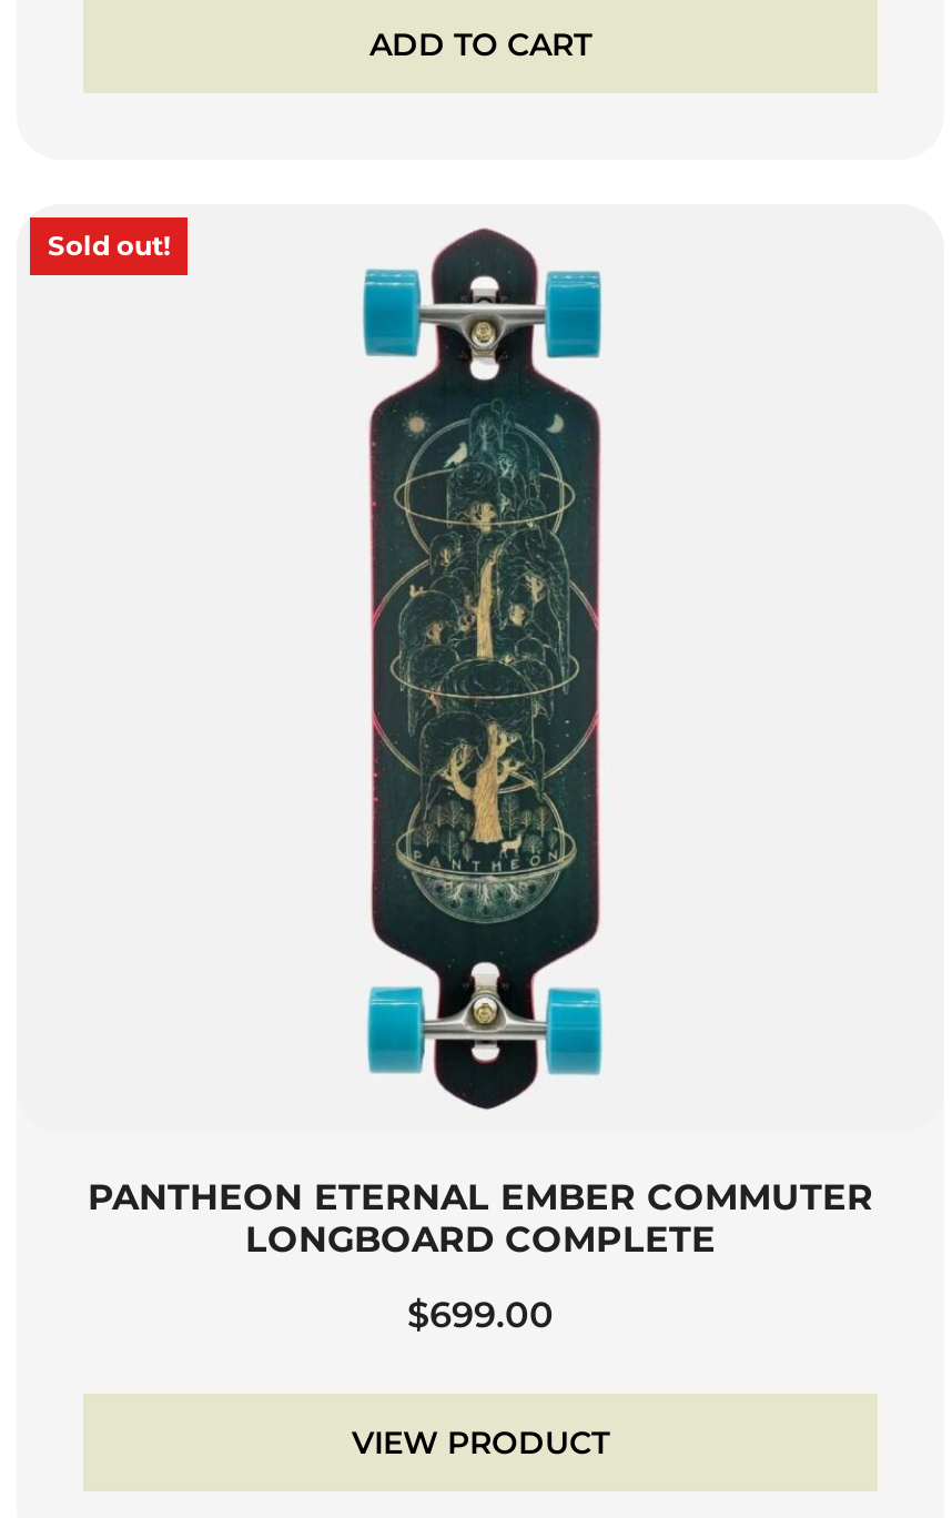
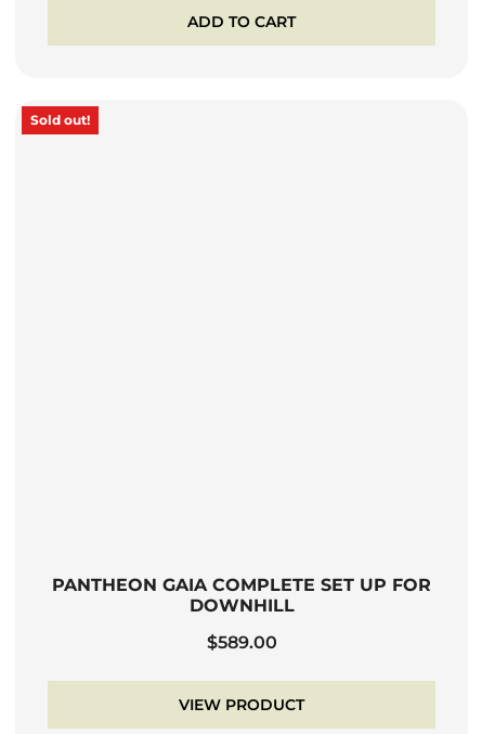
- [image]

- PANTHEON ETERNAL EMBER COMMUTER
- LONGBOARD COMPLETE
+ PANTHEON GAIA COMPLETE SET UP FOR
+ DOWNHILL

- $699.00
+ $589.00
